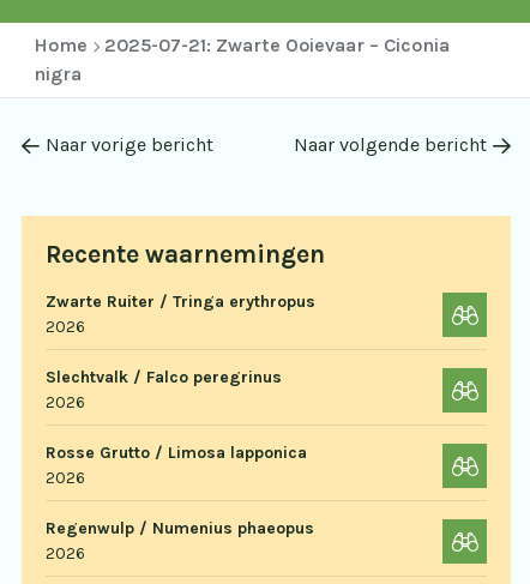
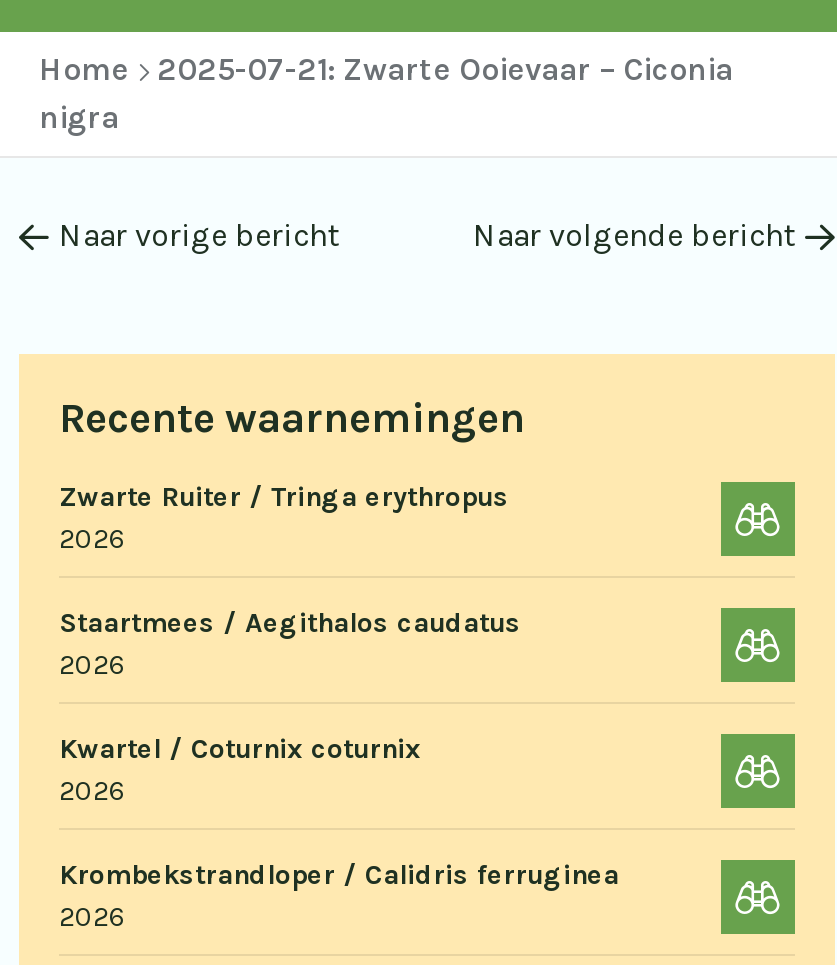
- Slechtvalk / Falco peregrinus
+ Staartmees / Aegithalos caudatus

- Rosse Grutto / Limosa lapponica
+ Kwartel / Coturnix coturnix

- Regenwulp / Numenius phaeopus
+ Krombekstrandloper / Calidris ferruginea
